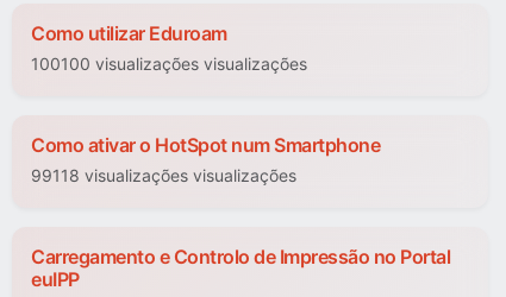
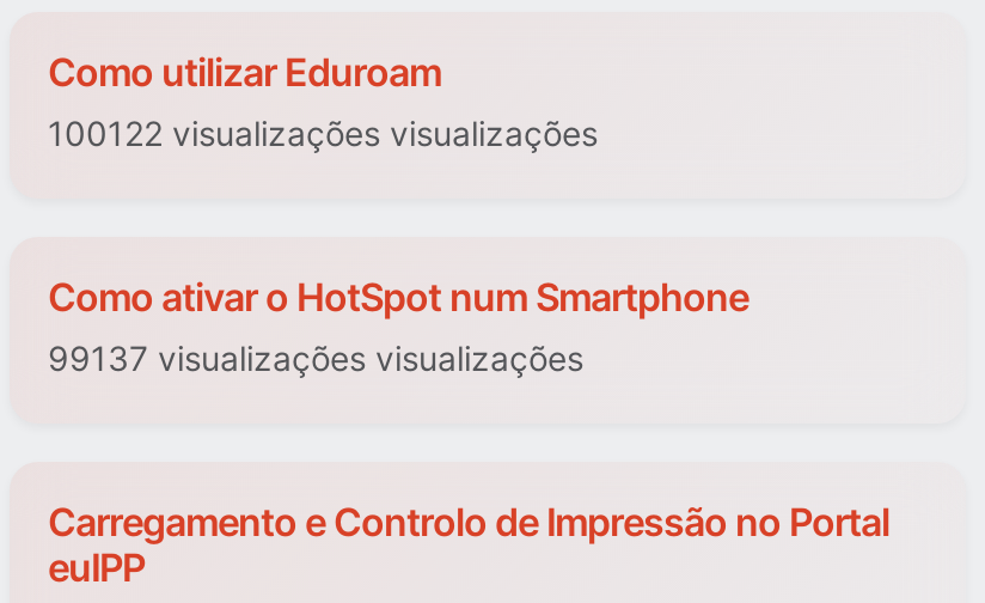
- 100100 visualizações visualizações
+ 100122 visualizações visualizações

- 99118 visualizações visualizações
+ 99137 visualizações visualizações
